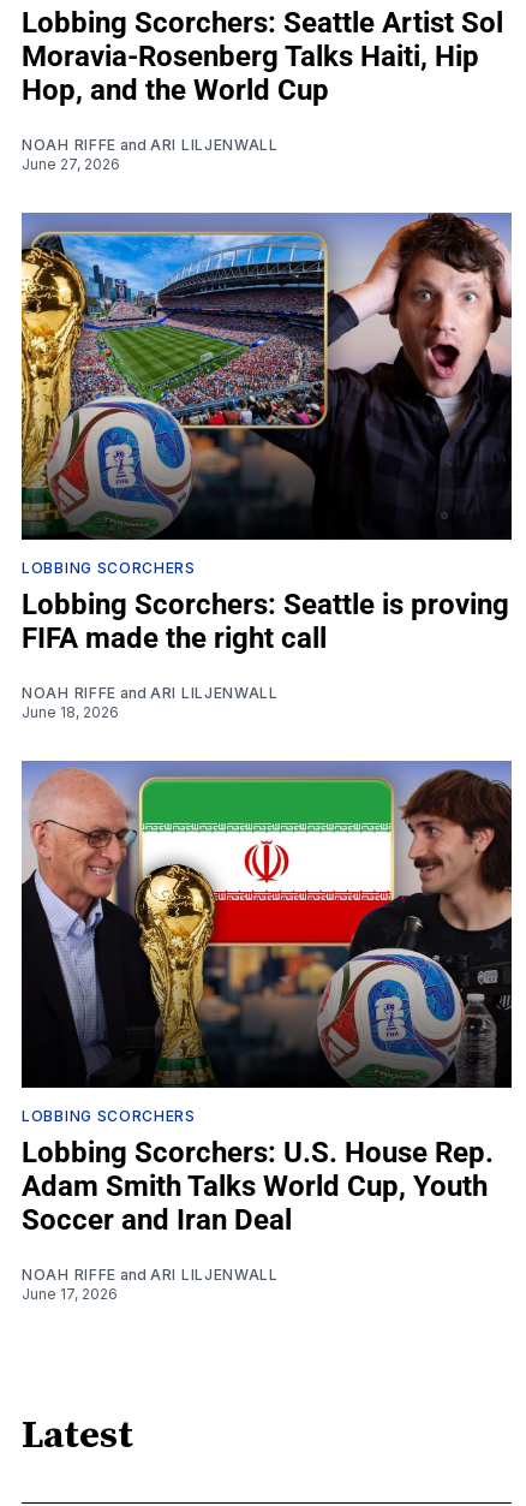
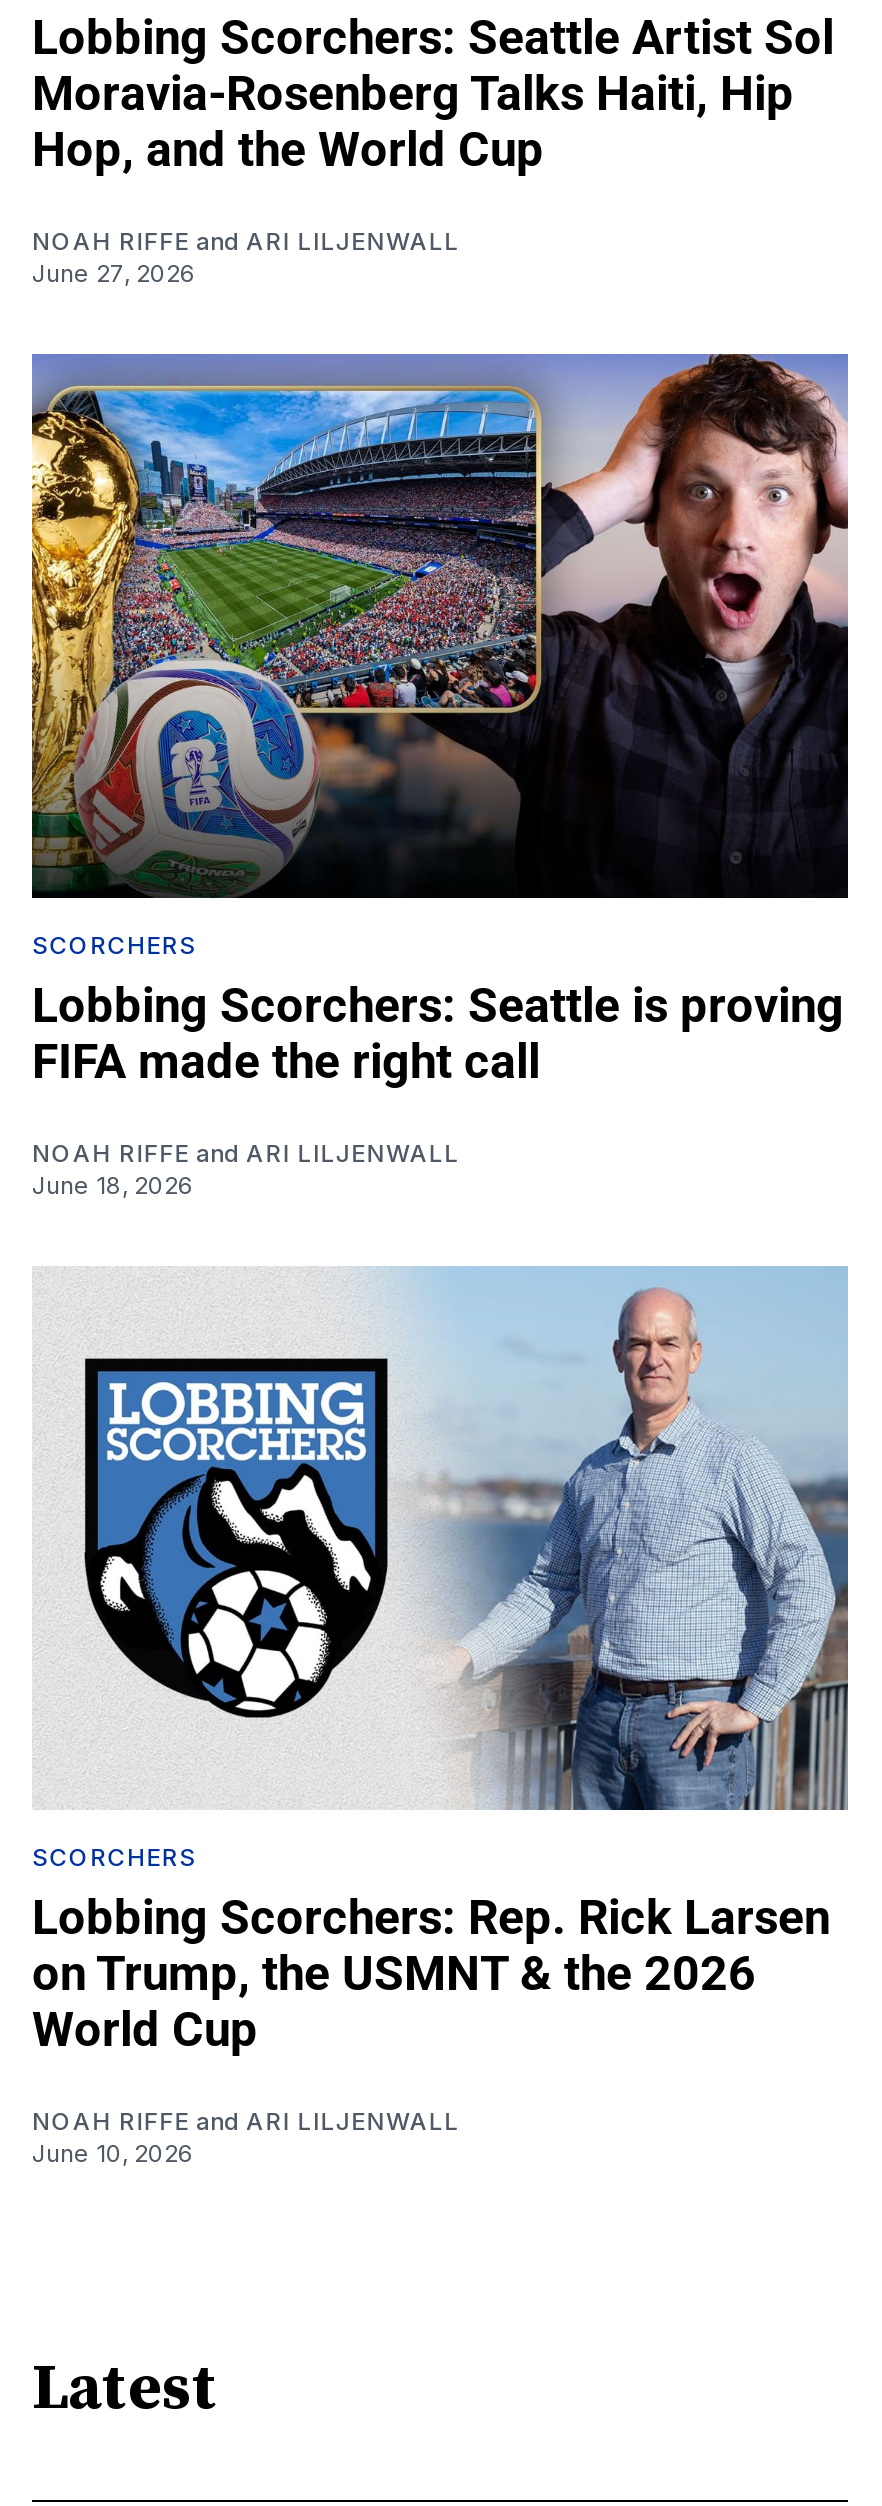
- LOBBING SCORCHERS
+ SCORCHERS

- [image]
- LOBBING SCORCHERS
- Lobbing Scorchers: U.S. House Rep.
- Adam Smith Talks World Cup, Youth
- Soccer and Iran Deal
+ [image]
+ SCORCHERS
+ Lobbing Scorchers: Rep. Rick Larsen
+ on Trump, the USMNT & the 2026
+ World Cup

- June 17, 2026
+ June 10, 2026
